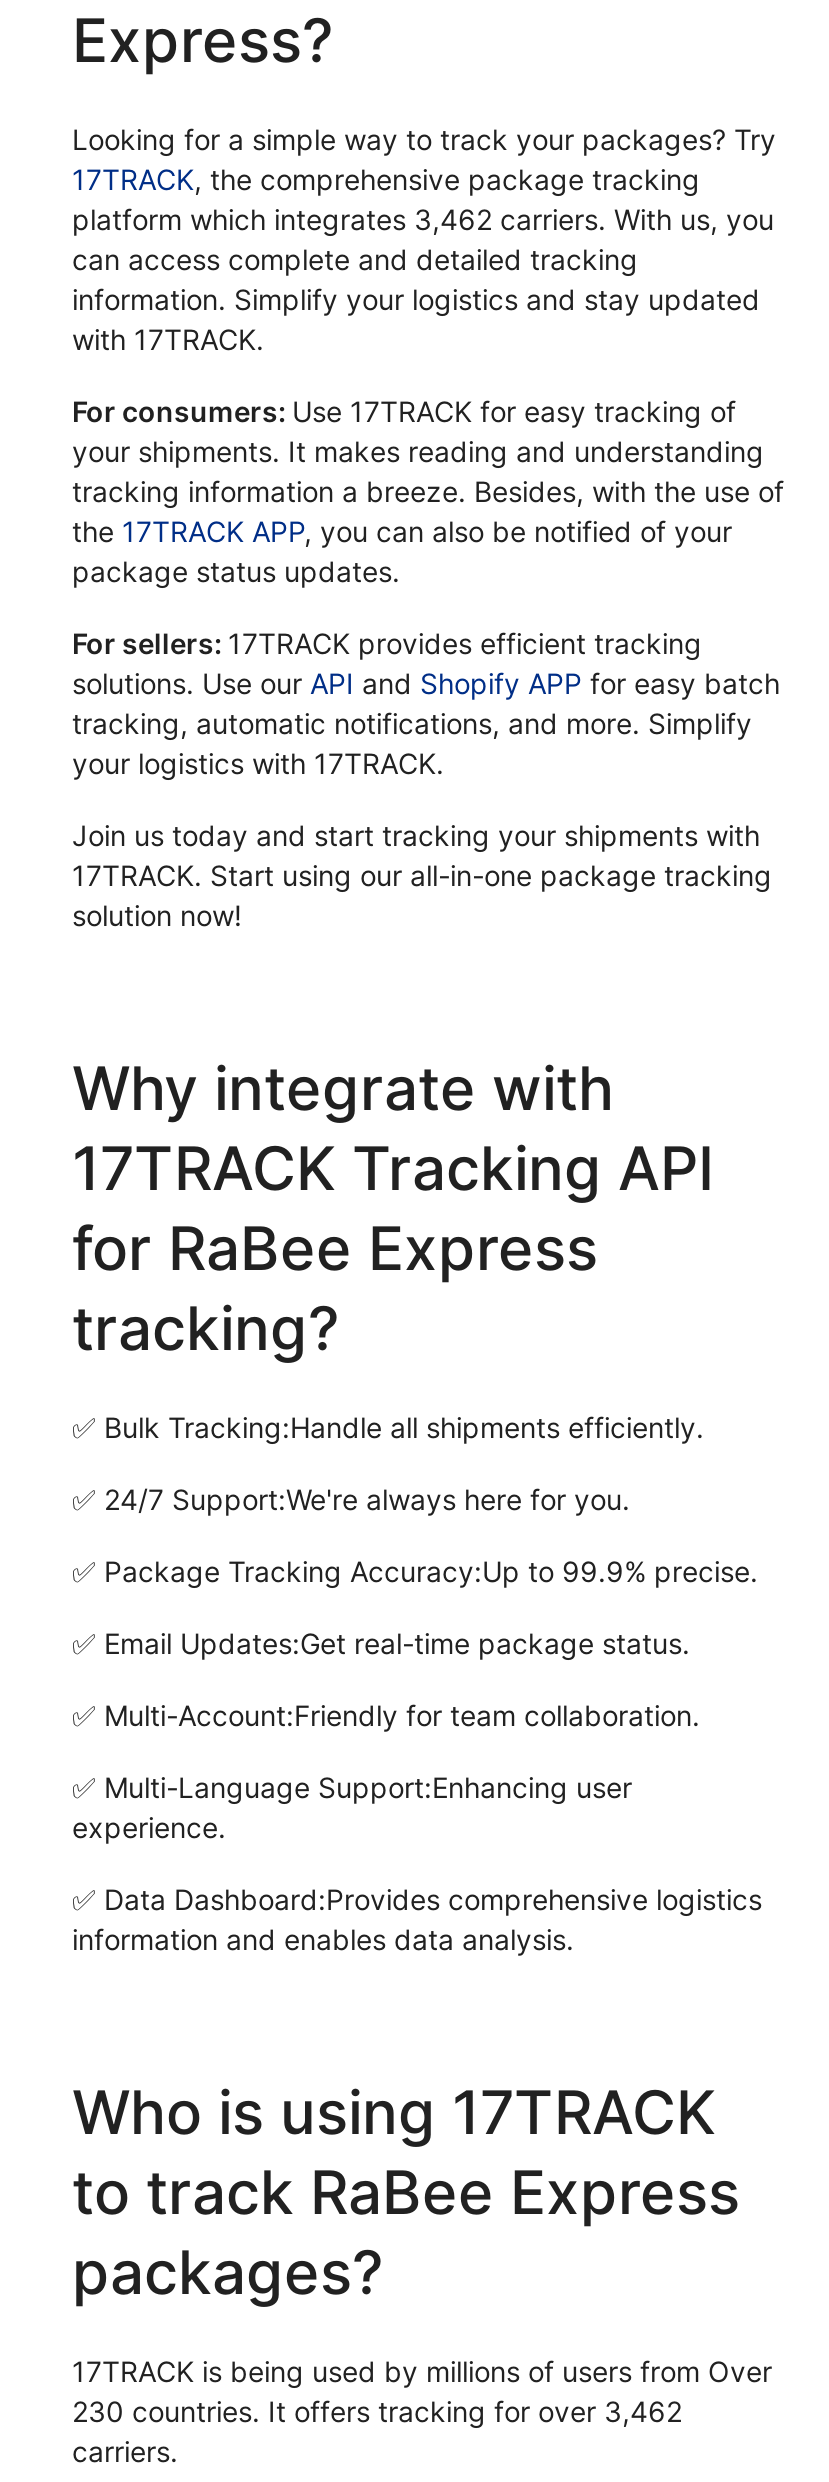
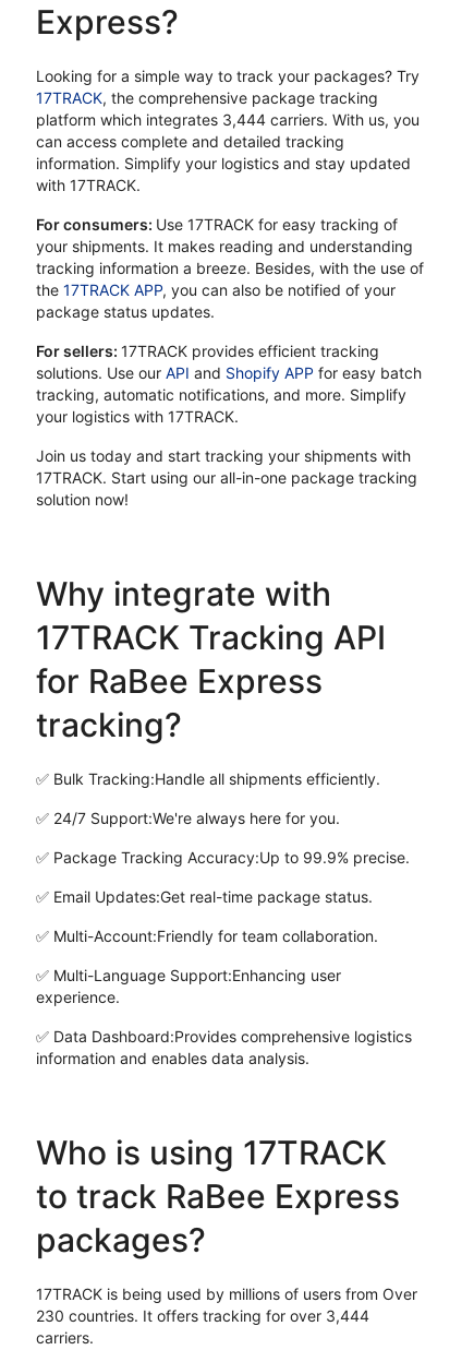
- platform which integrates 3,462 carriers. With us, you
+ platform which integrates 3,444 carriers. With us, you

- 230 countries. It offers tracking for over 3,462
+ 230 countries. It offers tracking for over 3,444
